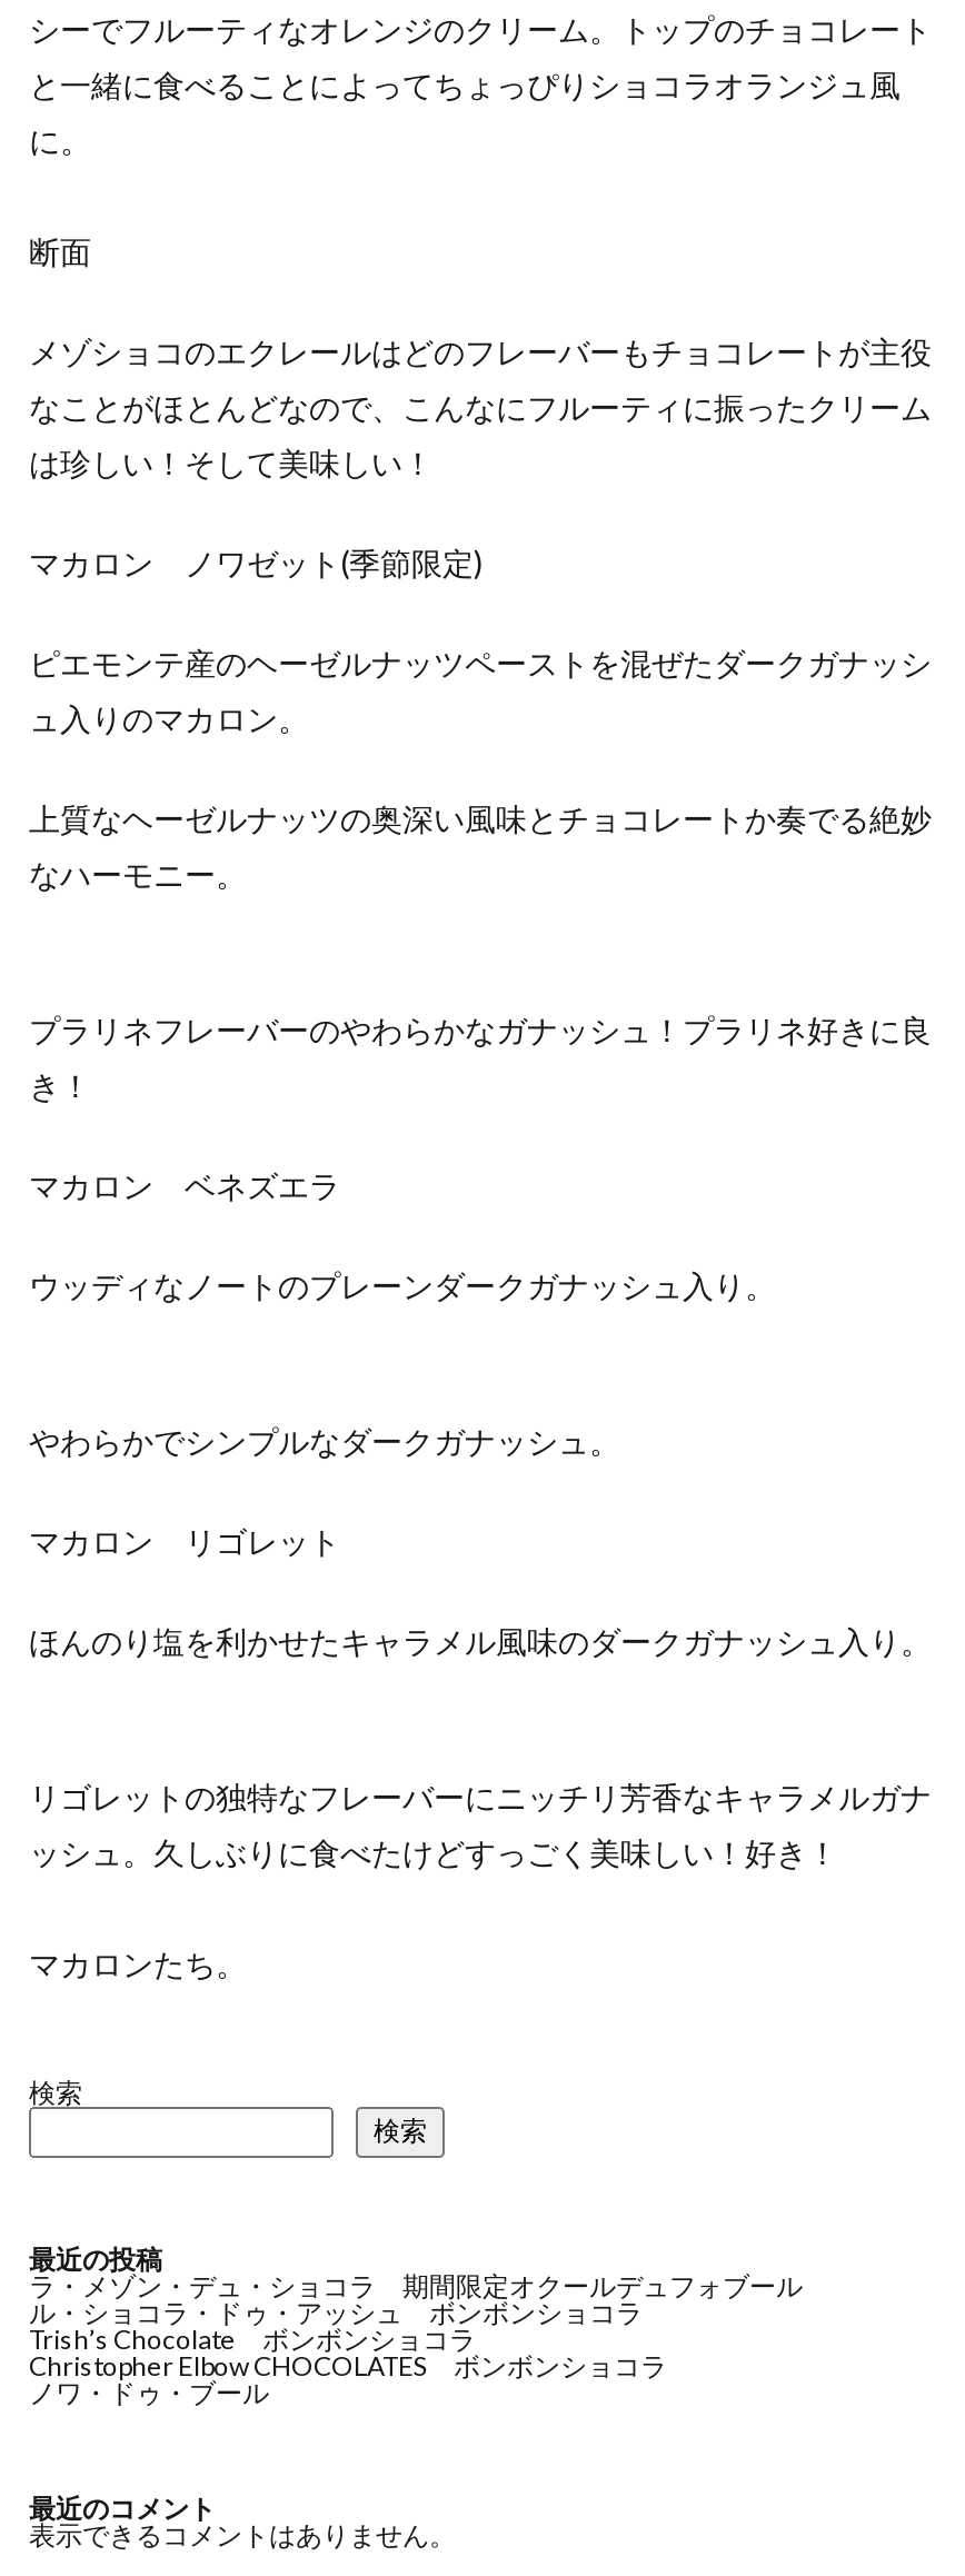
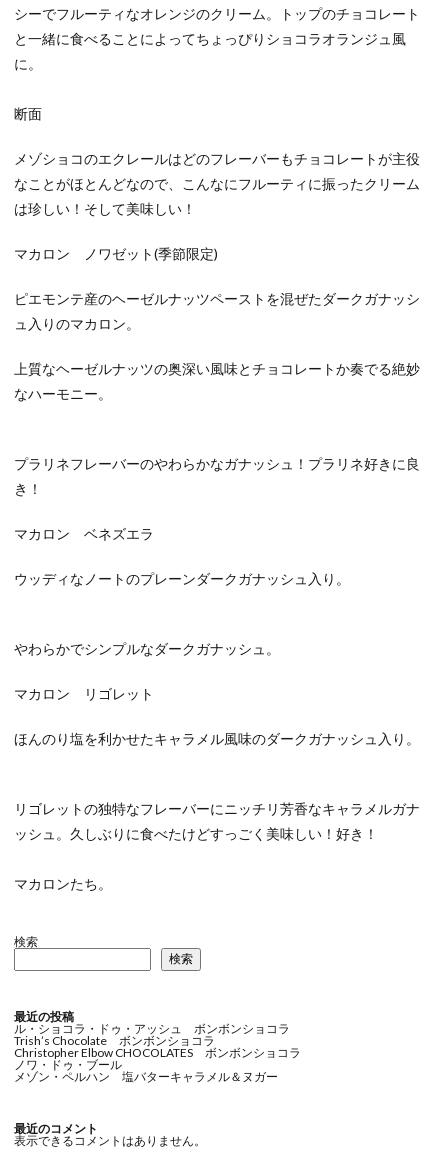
- ラ・メゾン・デュ・ショコラ 期間限定オクールデュフォブール

+ メゾン・ペルハン 塩バターキャラメル＆ヌガー
